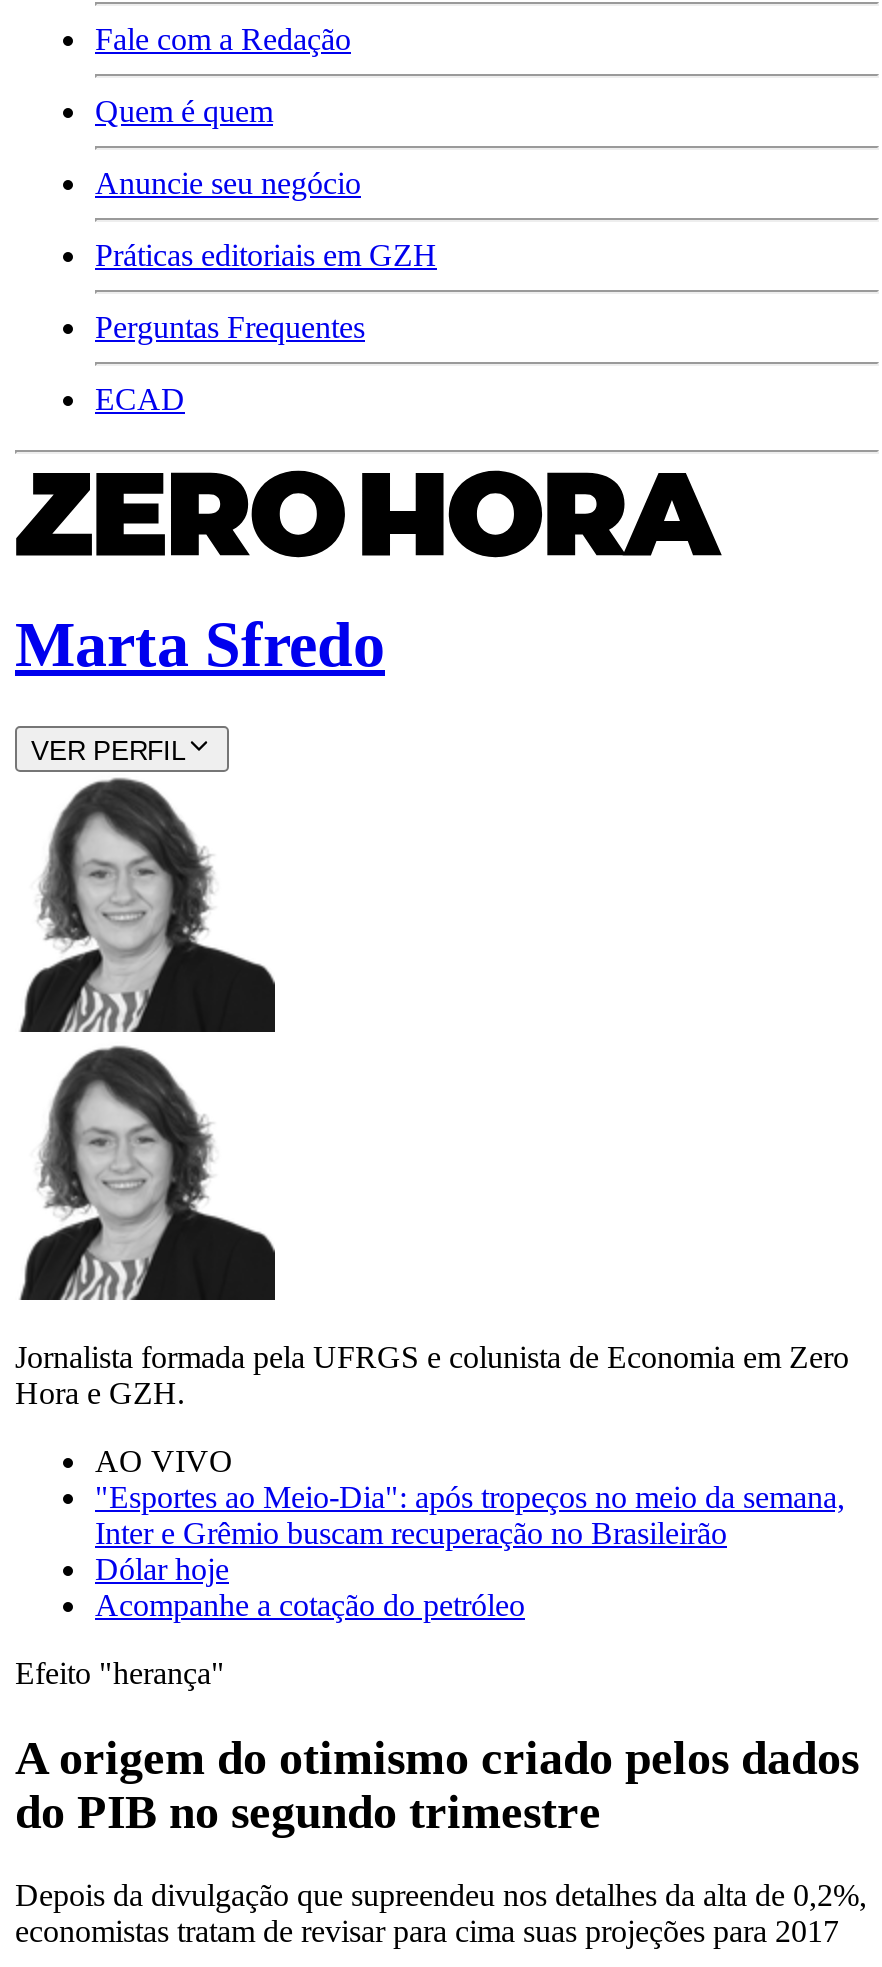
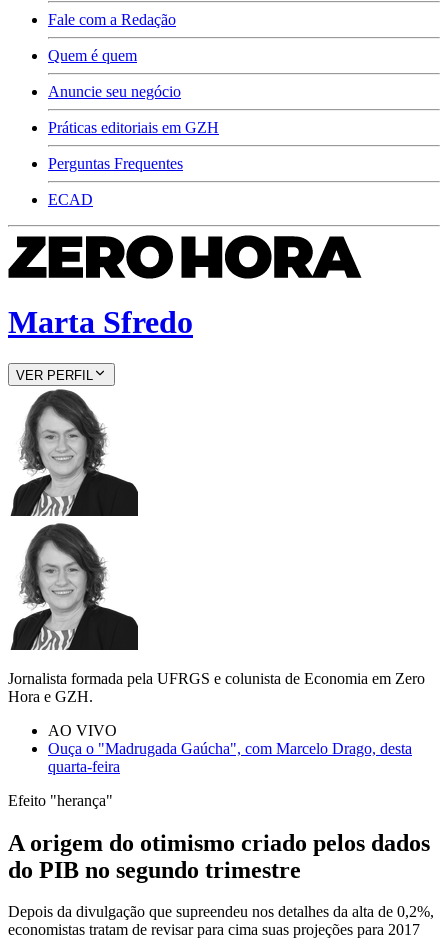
- "Esportes ao Meio-Dia": após tropeços no meio da semana,
- Inter e Grêmio buscam recuperação no Brasileirão
- Dólar hoje
- Acompanhe a cotação do petróleo
+ Ouça o "Madrugada Gaúcha", com Marcelo Drago, desta
+ quarta-feira
